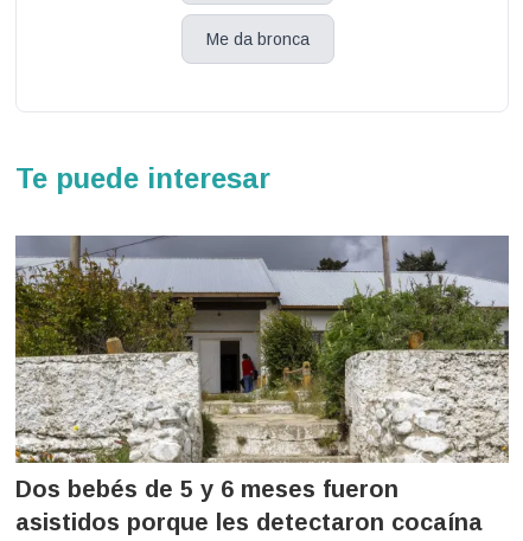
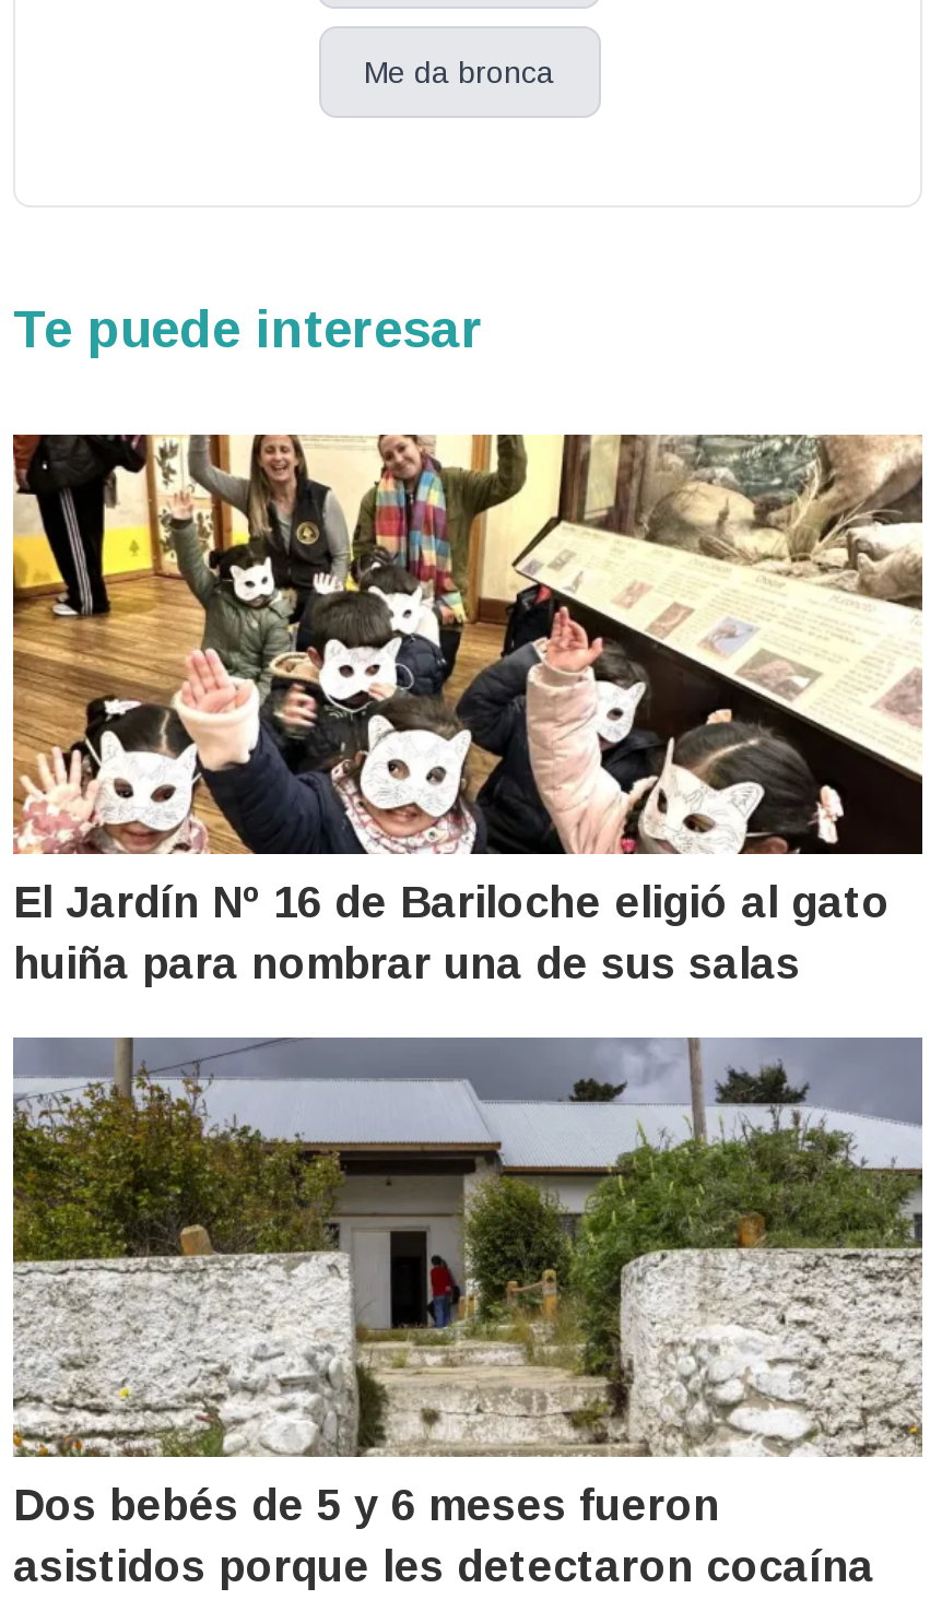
+ [image]
+ El Jardín Nº 16 de Bariloche eligió al gato
+ huiña para nombrar una de sus salas
